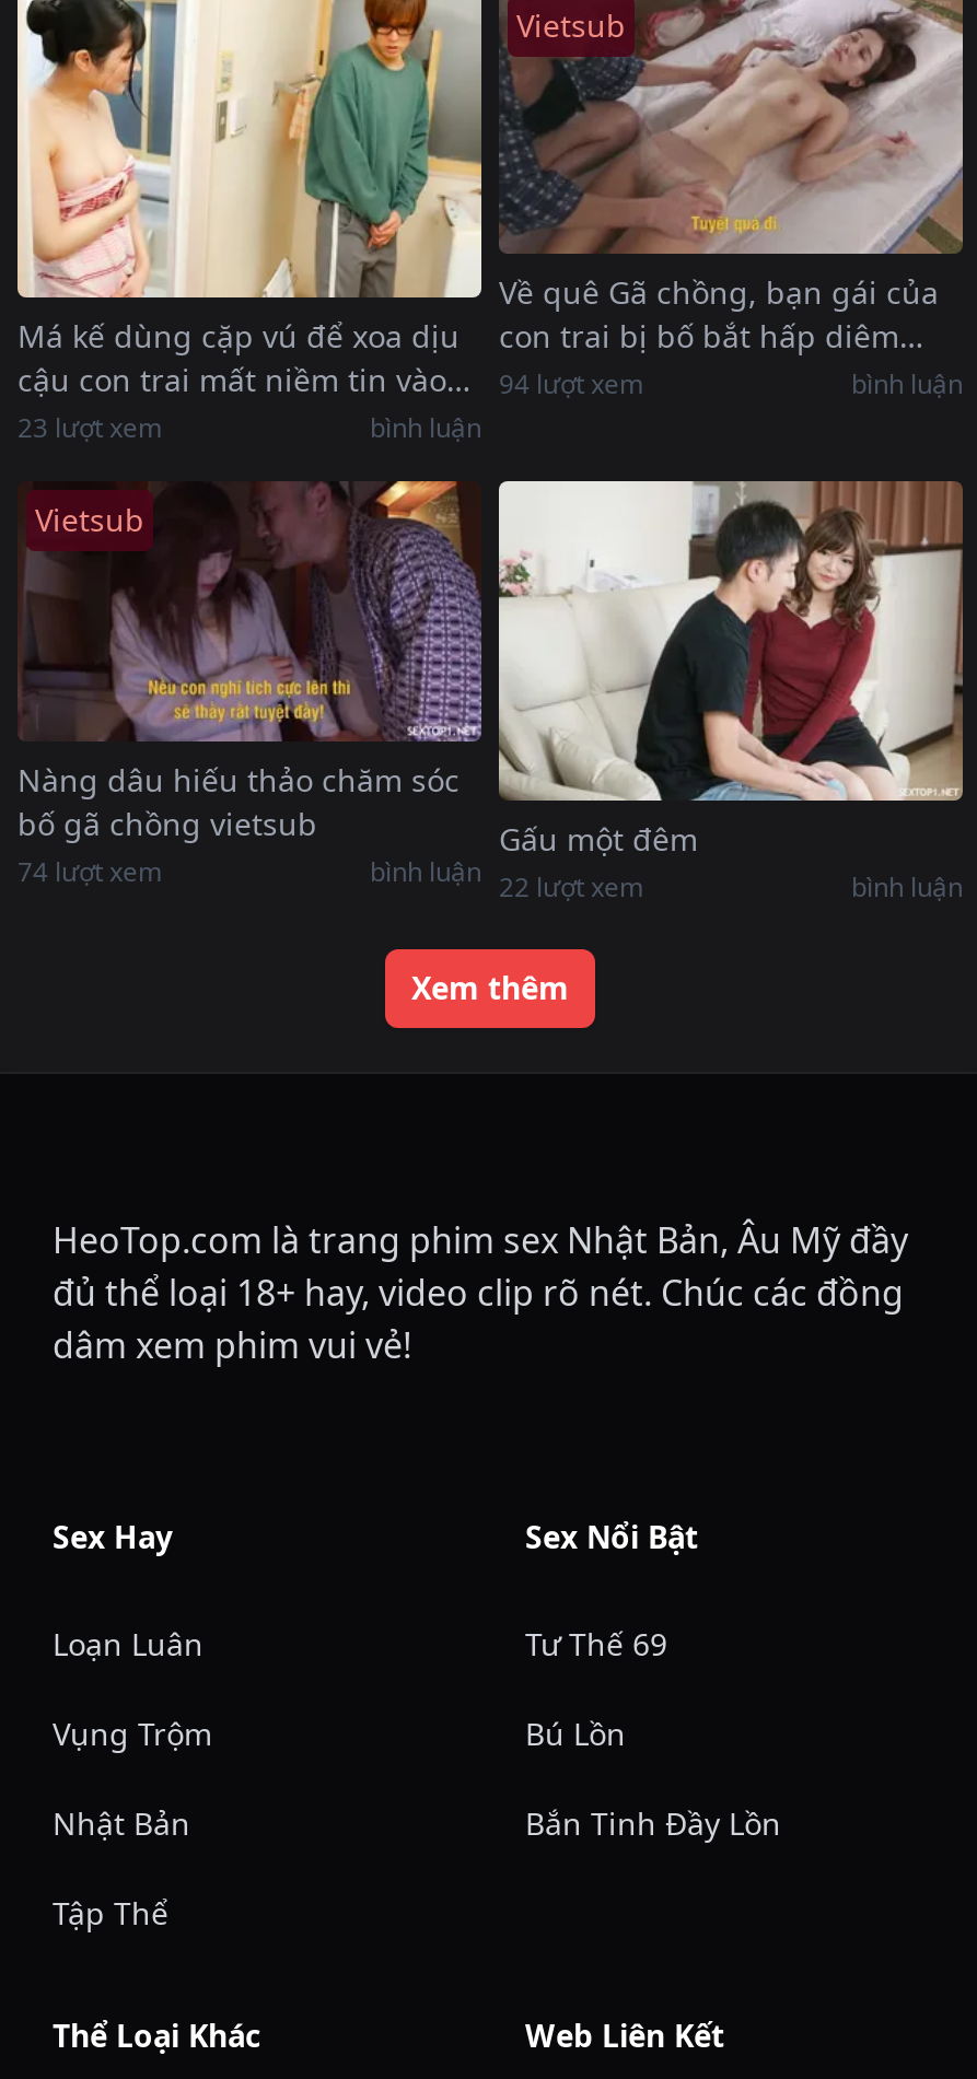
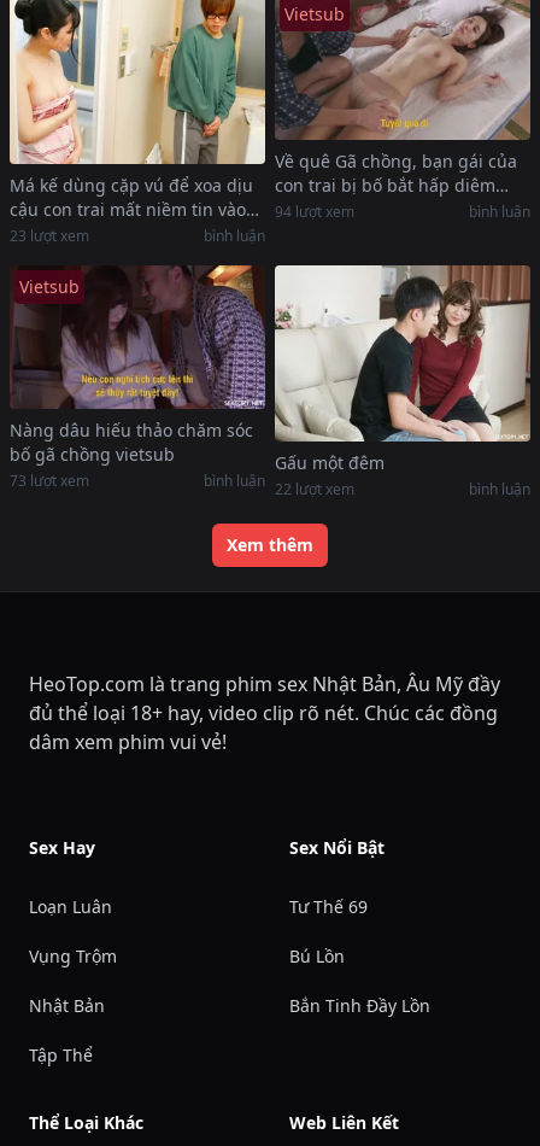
- 74 lượt xem
+ 73 lượt xem
